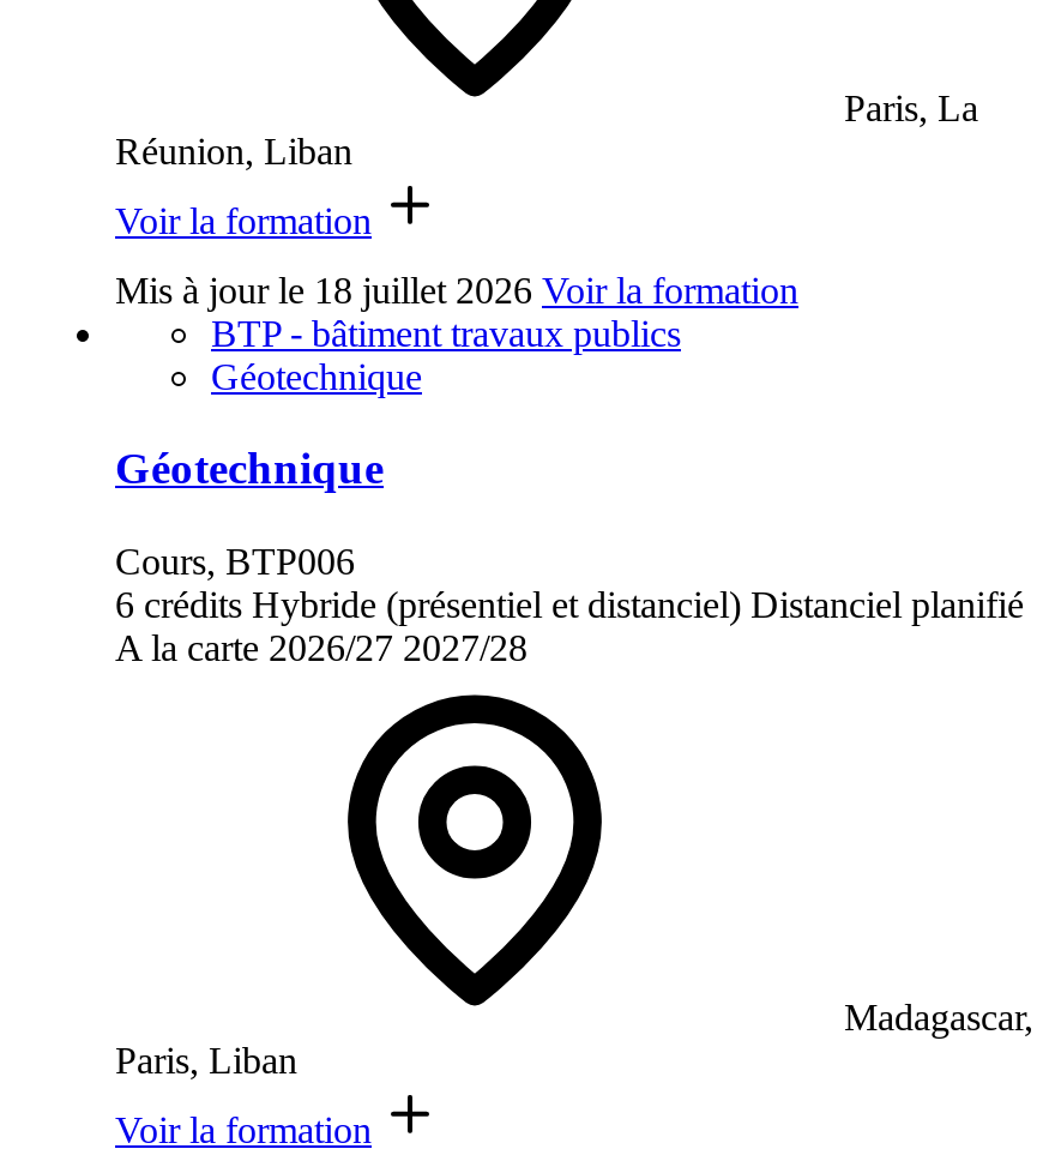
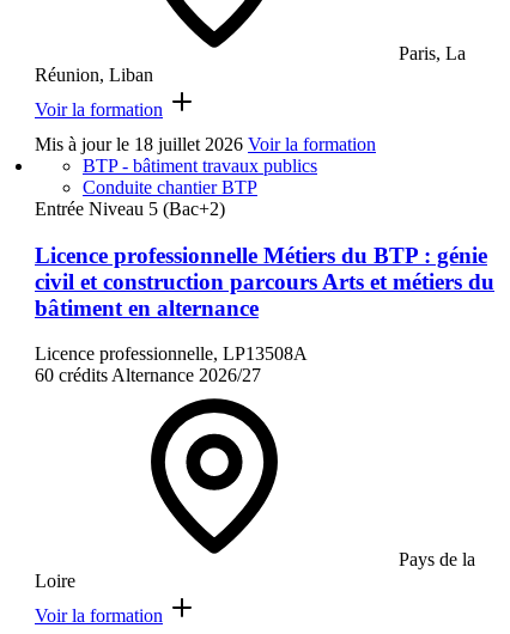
- Géotechnique
+ Conduite chantier BTP
+ Entrée Niveau 5 (Bac+2)

- Géotechnique
+ Licence professionnelle Métiers du BTP : génie
+ civil et construction parcours Arts et métiers du
+ bâtiment en alternance

- Cours, BTP006
- 6 crédits Hybride (présentiel et distanciel) Distanciel planifié
- A la carte 2026/27 2027/28
+ Licence professionnelle, LP13508A
+ 60 crédits Alternance 2026/27

- Madagascar,
- Paris, Liban
+ Pays de la
+ Loire
